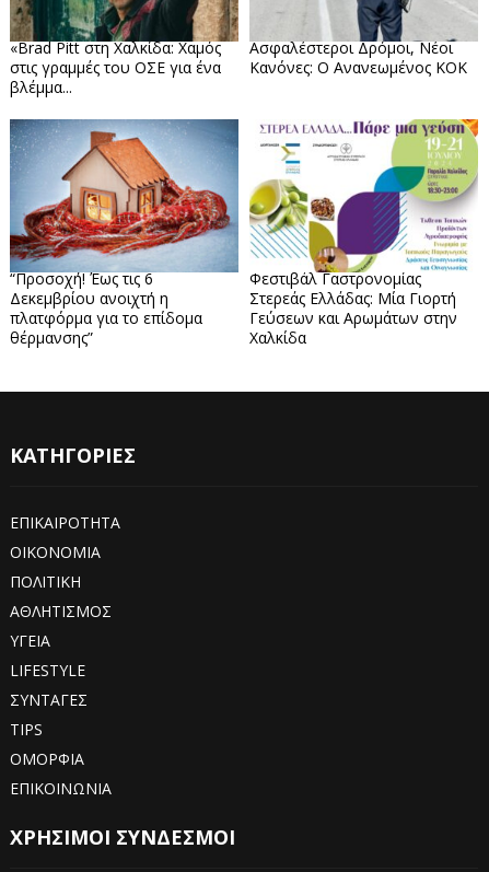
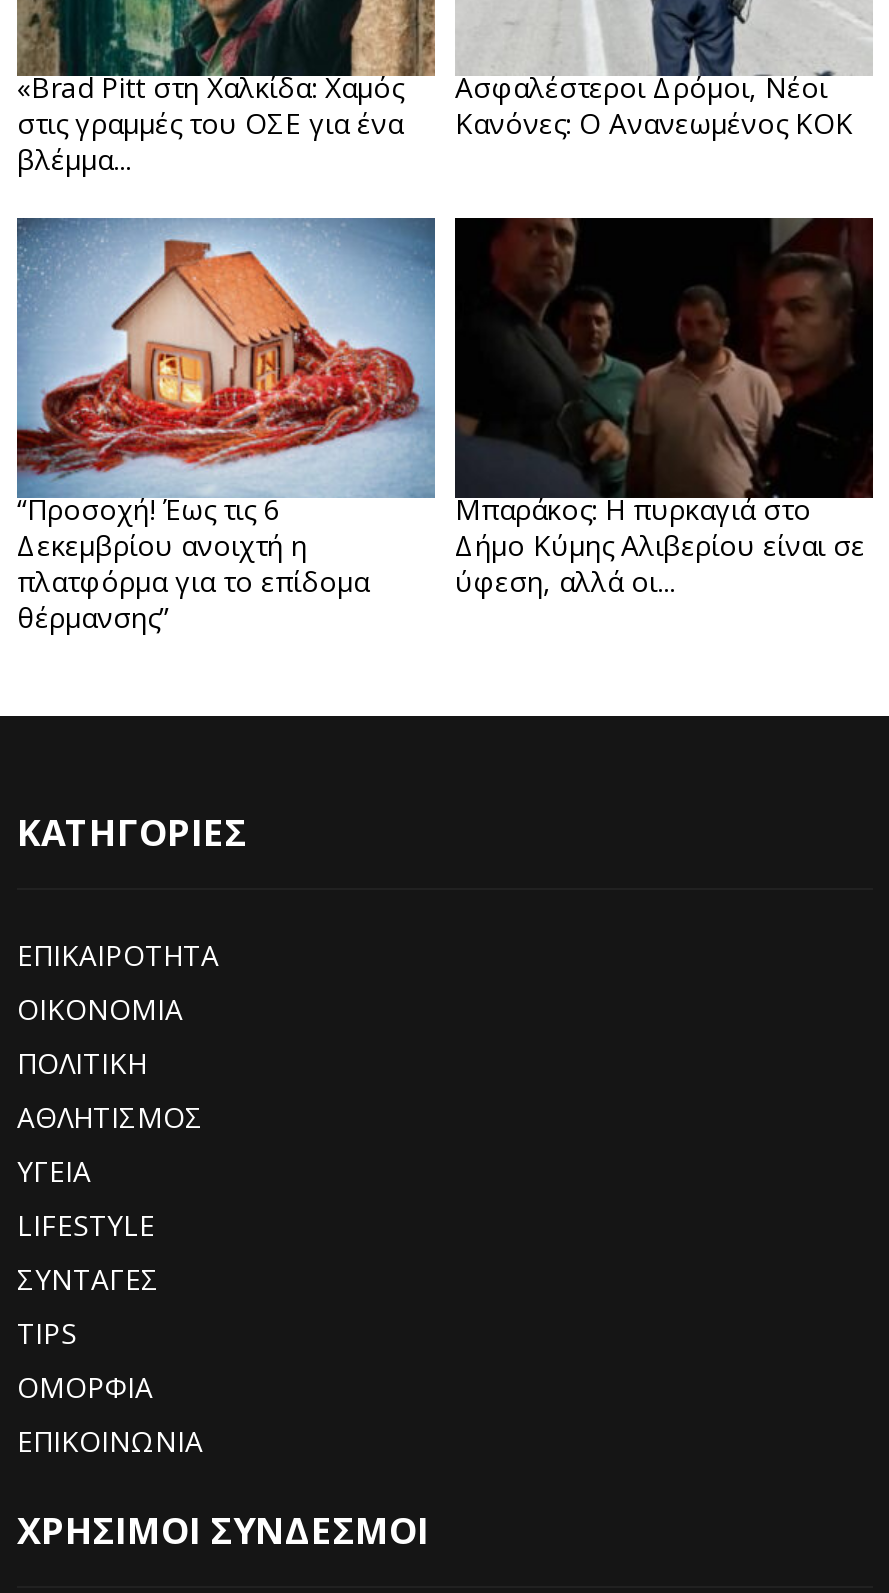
- [image]
- Φεστιβάλ Γαστρονομίας
- Στερεάς Ελλάδας: Μία Γιορτή
- Γεύσεων και Αρωμάτων στην
- Χαλκίδα
+ [image]
+ Μπαράκος: Η πυρκαγιά στο
+ Δήμο Κύμης Αλιβερίου είναι σε
+ ύφεση, αλλά οι...
